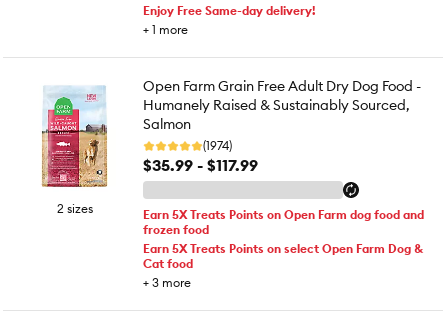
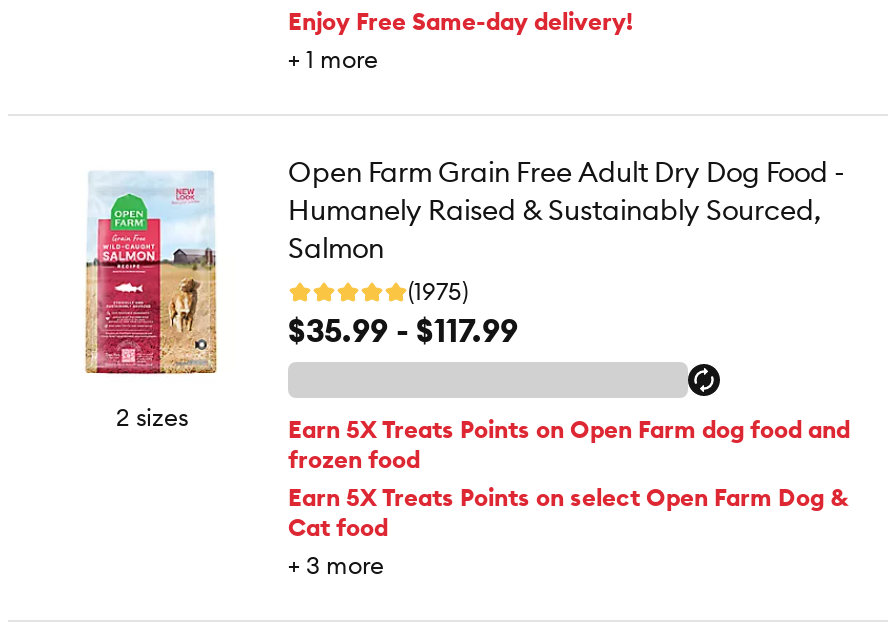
- (1974)
+ (1975)
